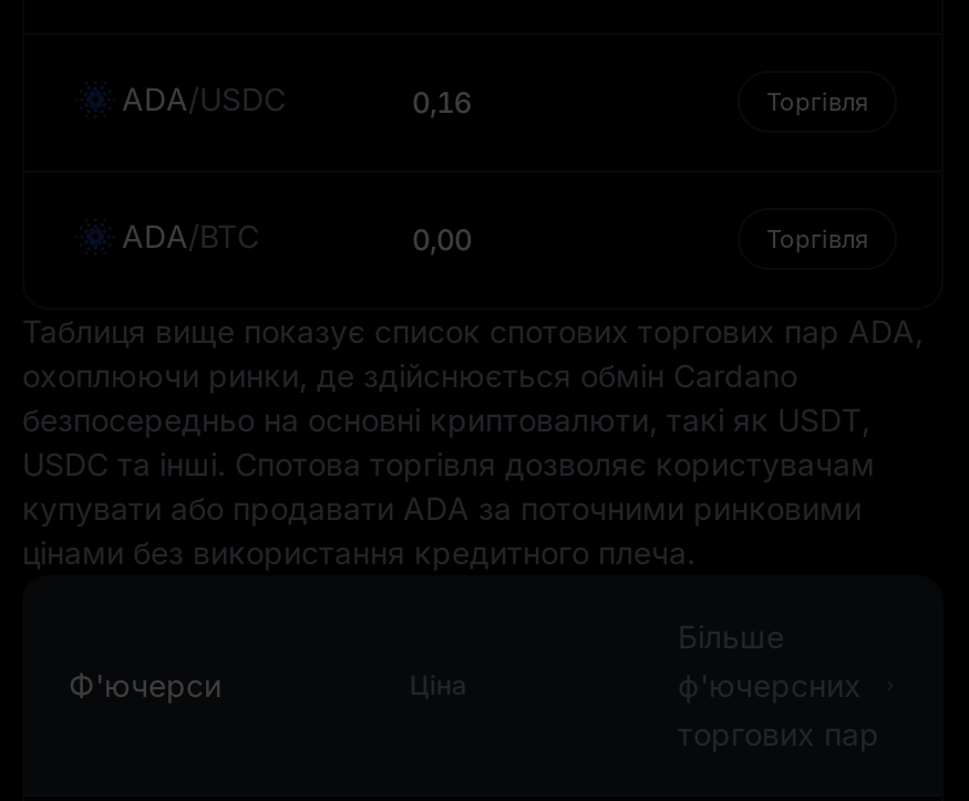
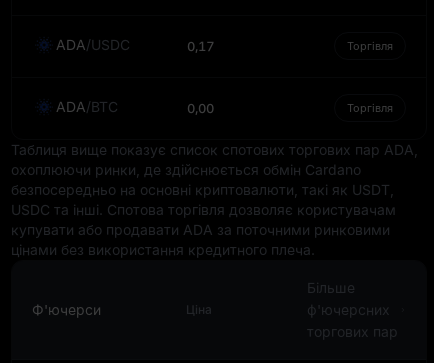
- 0,16
+ 0,17
